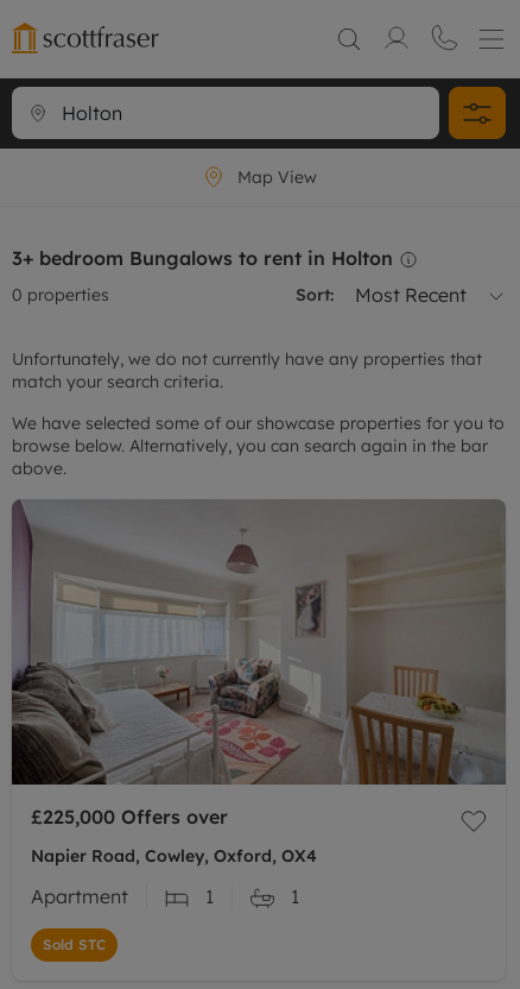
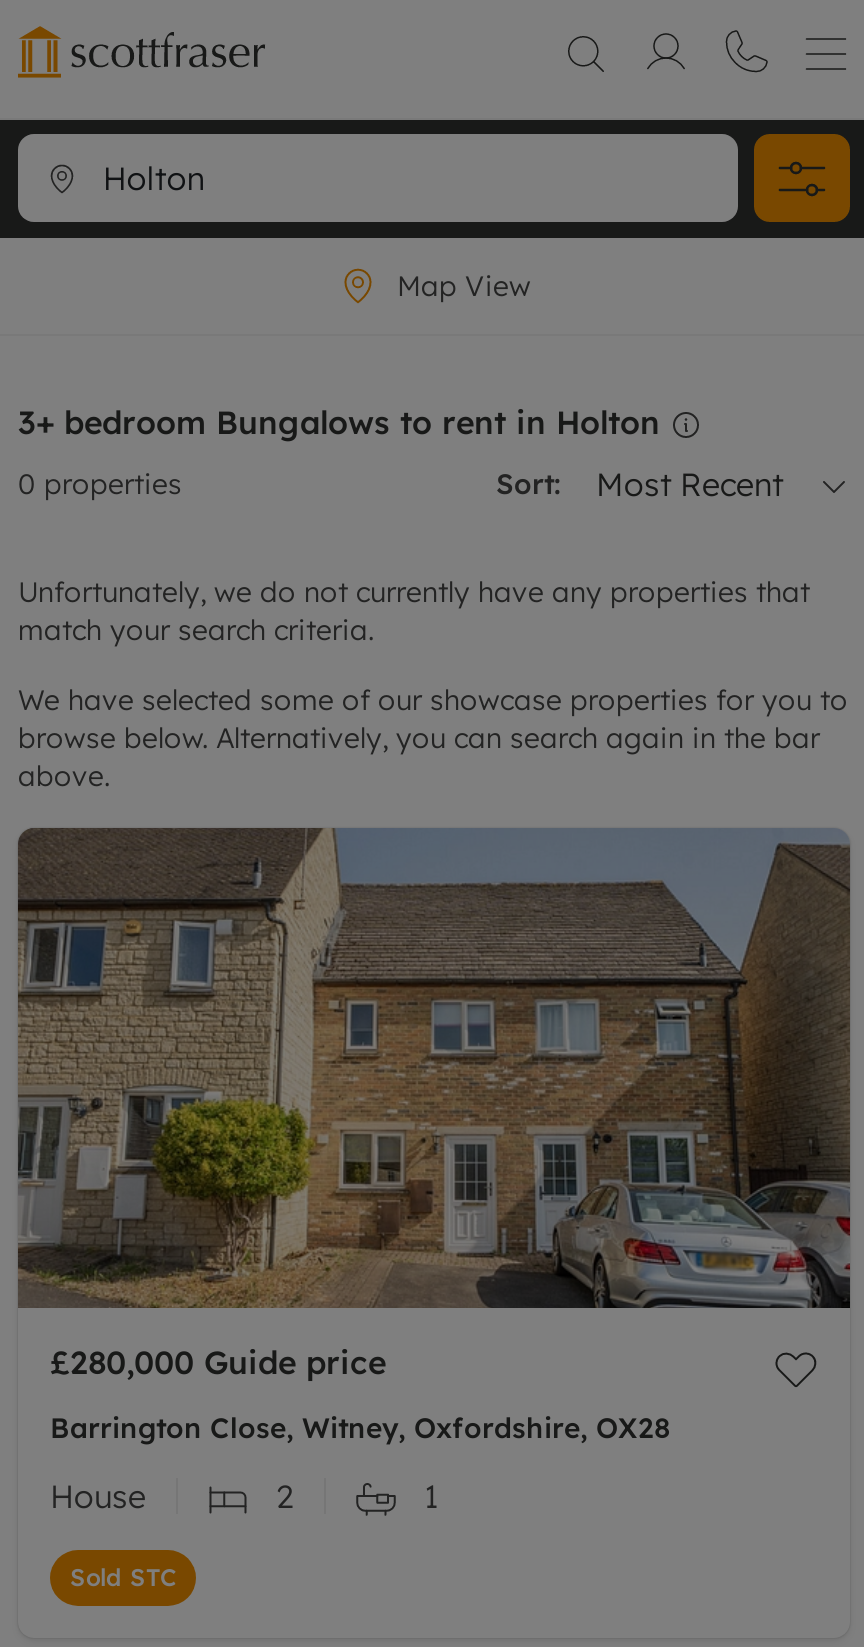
- [image]
- £225,000 Offers over
+ [image]
+ £280,000 Guide price

- Napier Road, Cowley, Oxford, OX4
+ Barrington Close, Witney, Oxfordshire, OX28

- Apartment
- 1
+ House
+ 2
